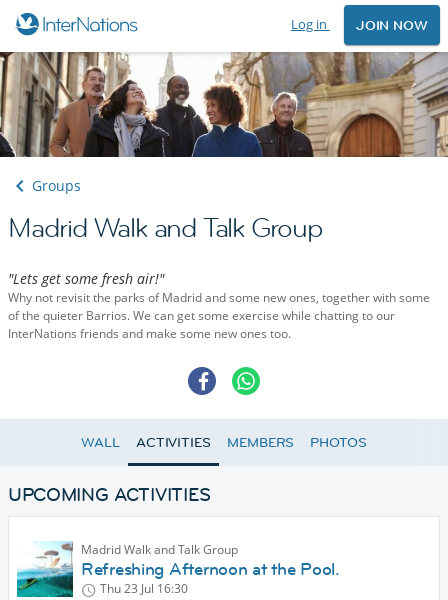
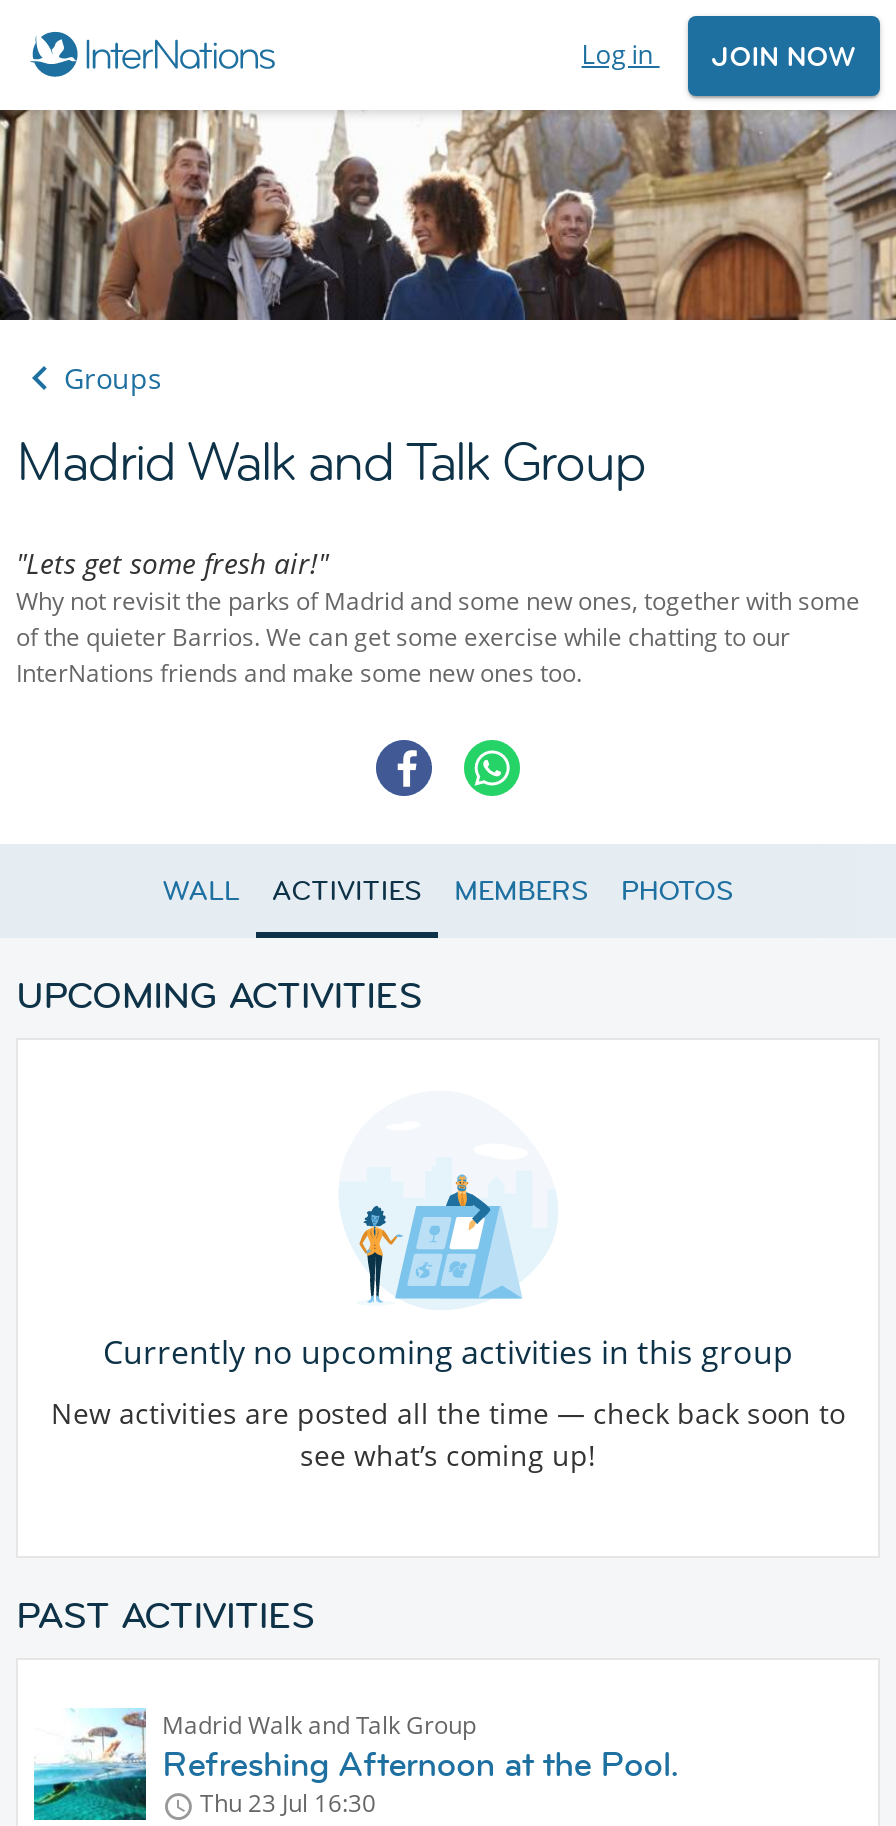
+ PAST ACTIVITIES

+ [image]
+ Currently no upcoming activities in this group
+ New activities are posted all the time — check back soon to
+ see what’s coming up!
